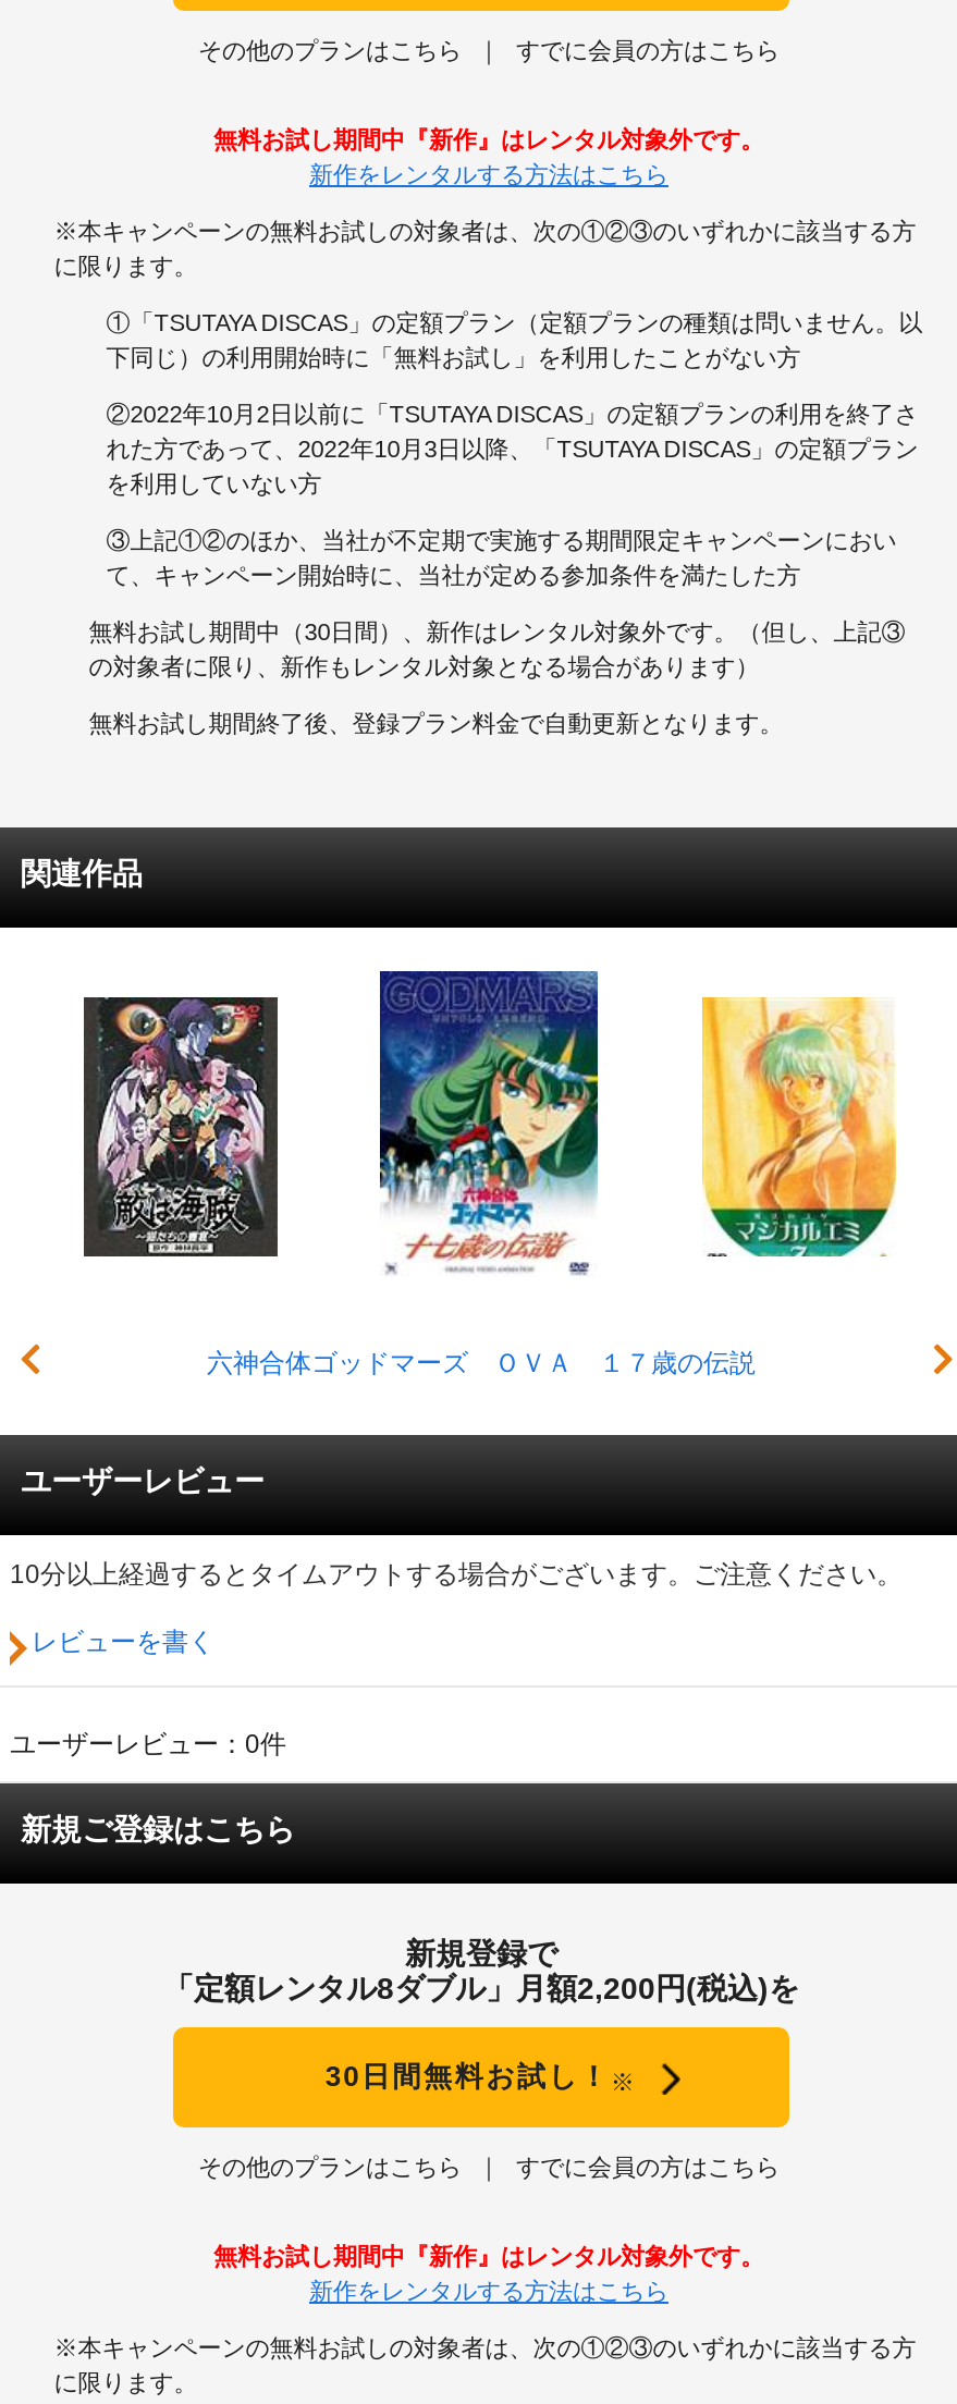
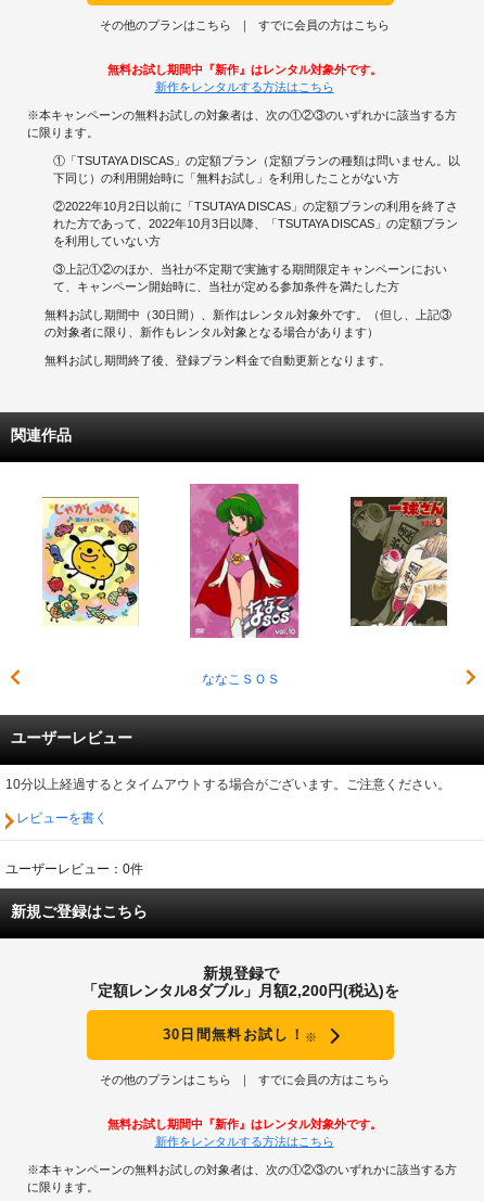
- [image]
- 六神合体ゴッドマーズ ＯＶＡ １７歳の伝説
+ [image]
+ ななこＳＯＳ

- [image]
+ [image]

- [image]
+ [image]
